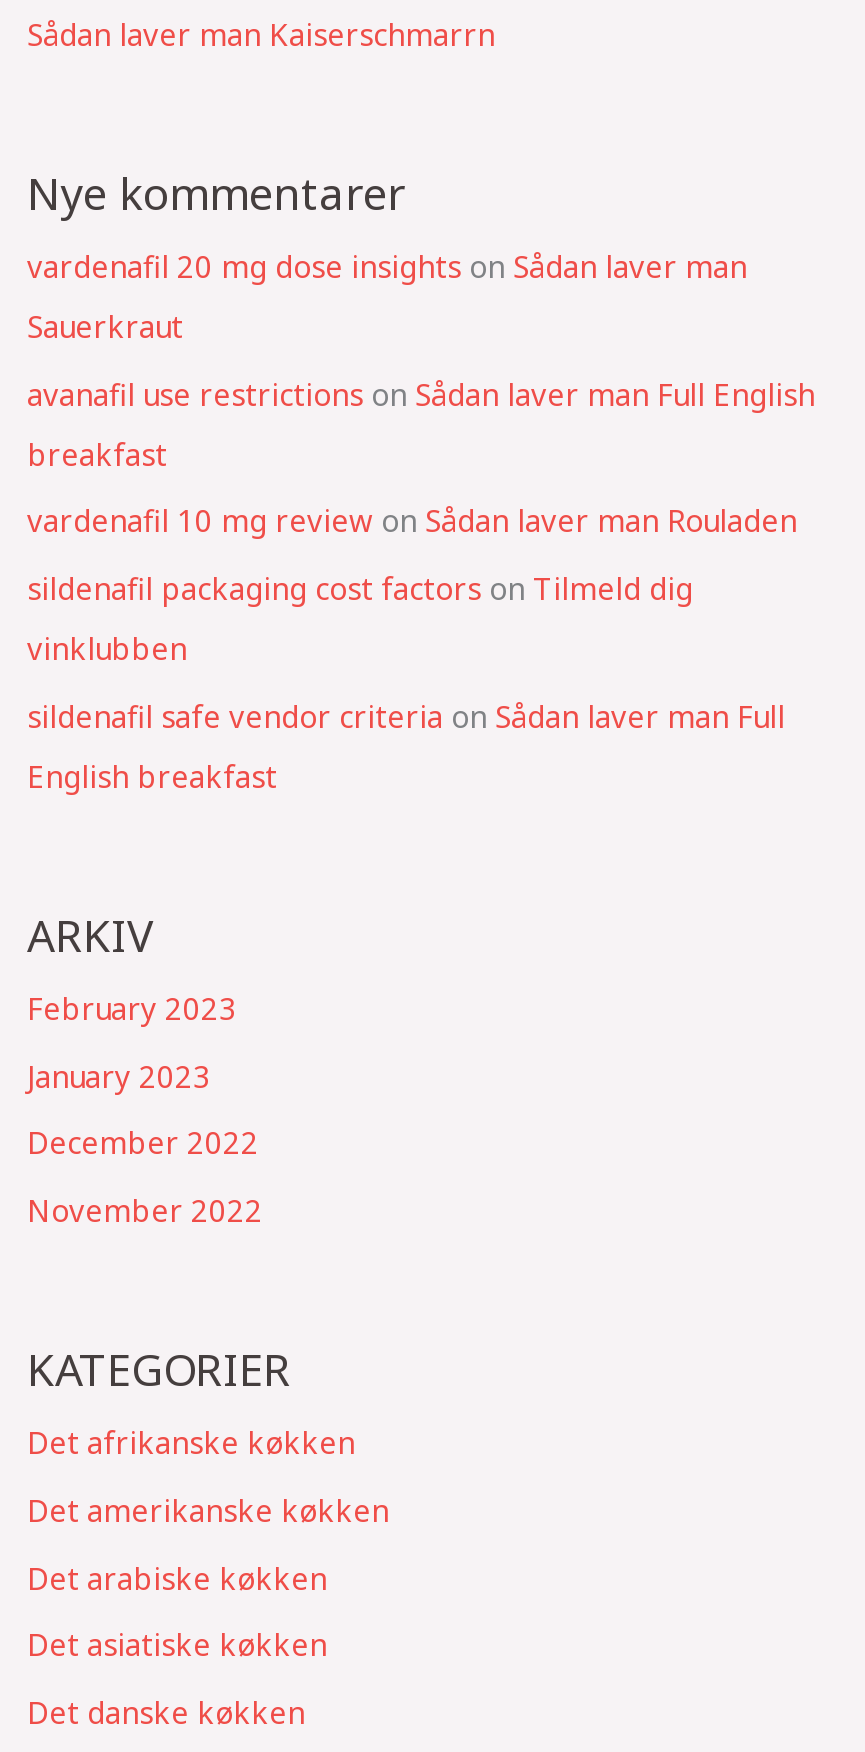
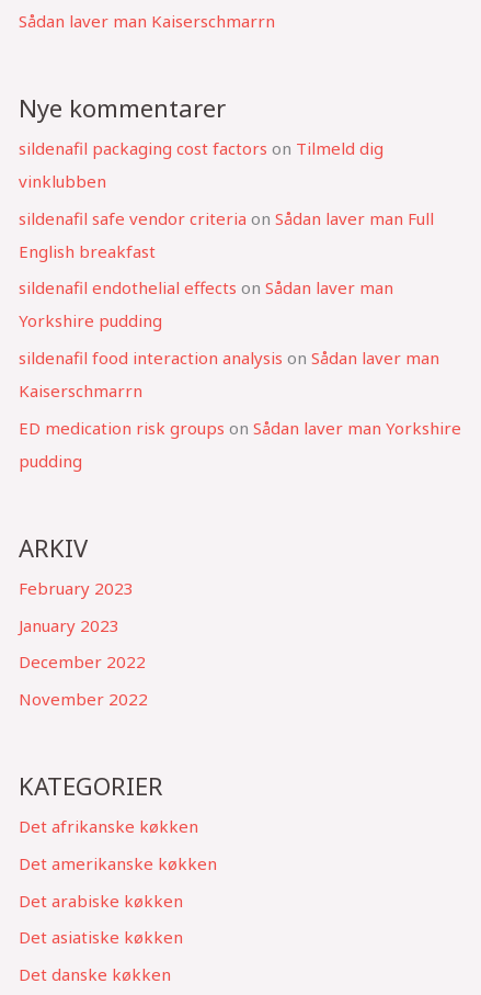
- vardenafil 20 mg dose insights on Sådan laver man
- Sauerkraut
- avanafil use restrictions on Sådan laver man Full English
- breakfast
- vardenafil 10 mg review on Sådan laver man Rouladen

moved up: sildenafil packaging cost factors on Tilmeld dig | vinklubben | sildenafil safe vendor criteria on Sådan laver man Full | English breakfast

+ sildenafil endothelial effects on Sådan laver man
+ Yorkshire pudding
+ sildenafil food interaction analysis on Sådan laver man
+ Kaiserschmarrn
+ ED medication risk groups on Sådan laver man Yorkshire
+ pudding
